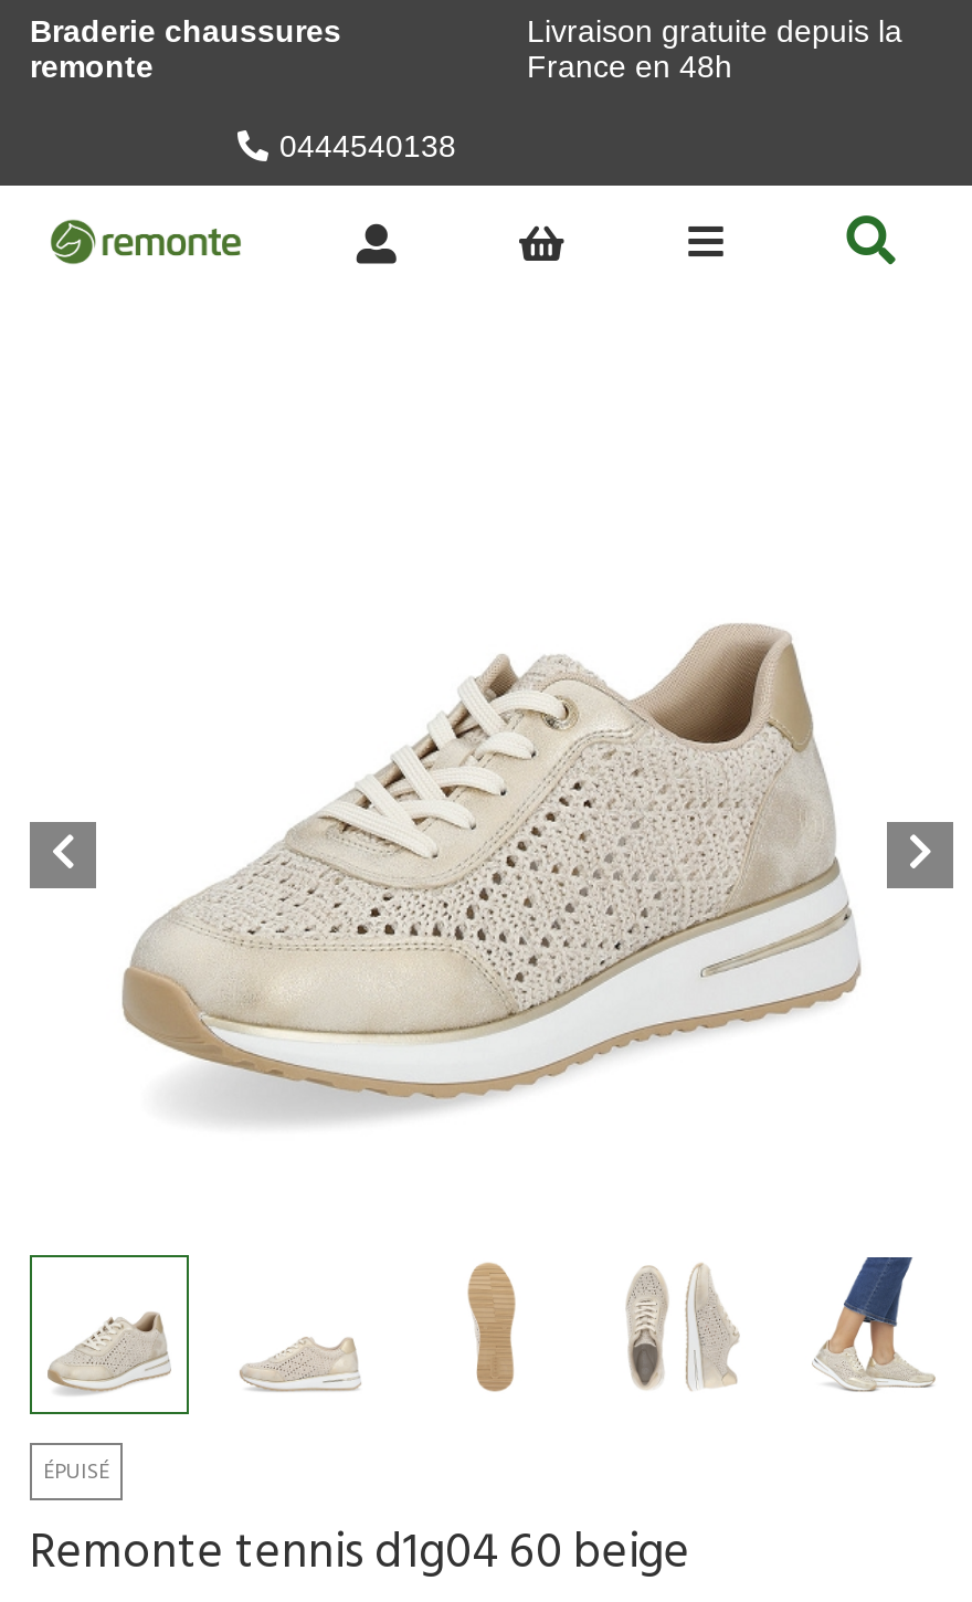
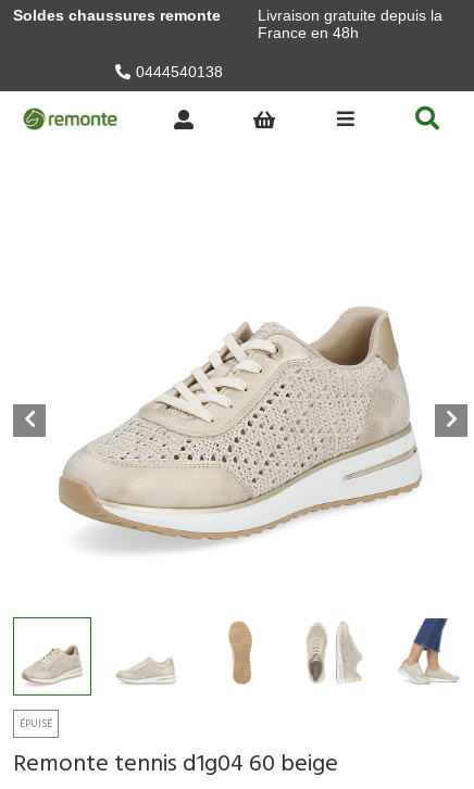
- Braderie chaussures
- remonte
+ Soldes chaussures remonte
